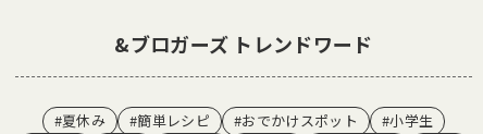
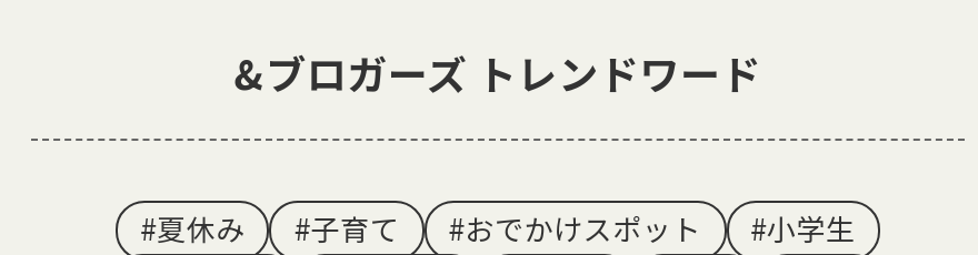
- #簡単レシピ
+ #子育て
